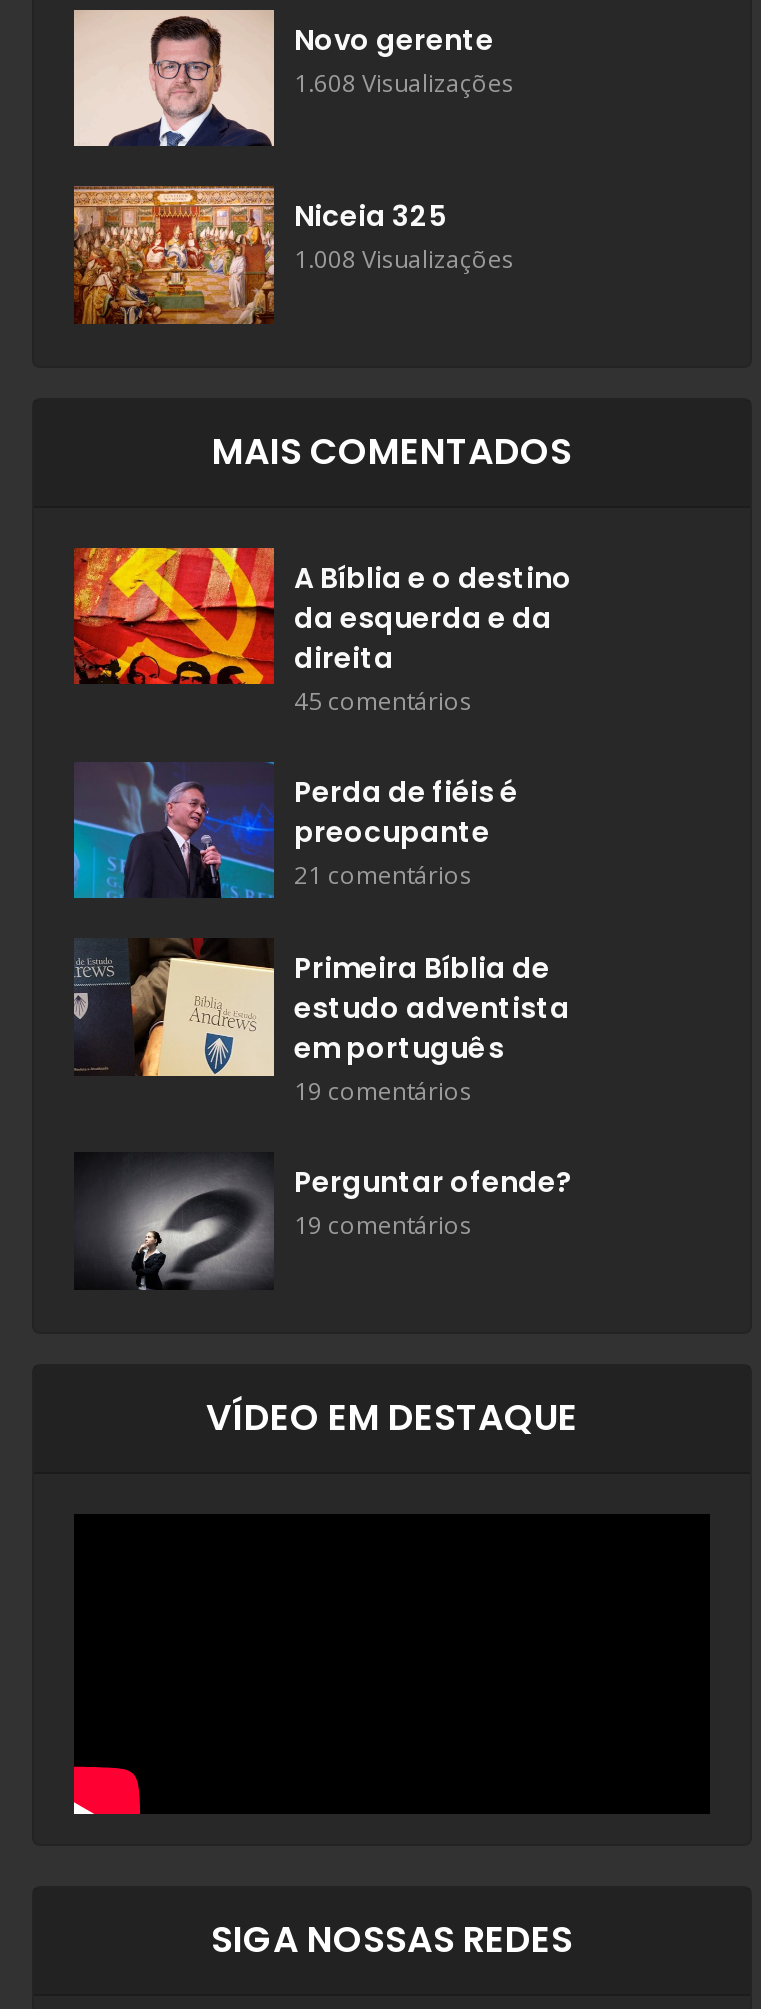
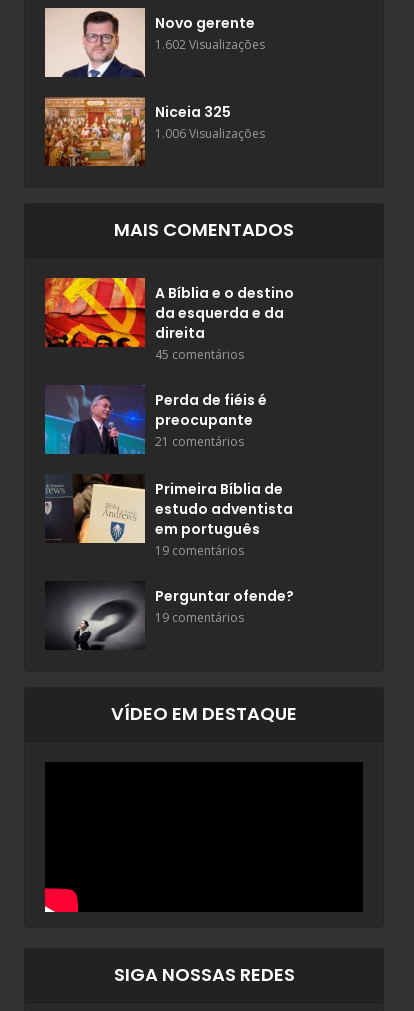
- 1.608 Visualizações
+ 1.602 Visualizações

- 1.008 Visualizações
+ 1.006 Visualizações
